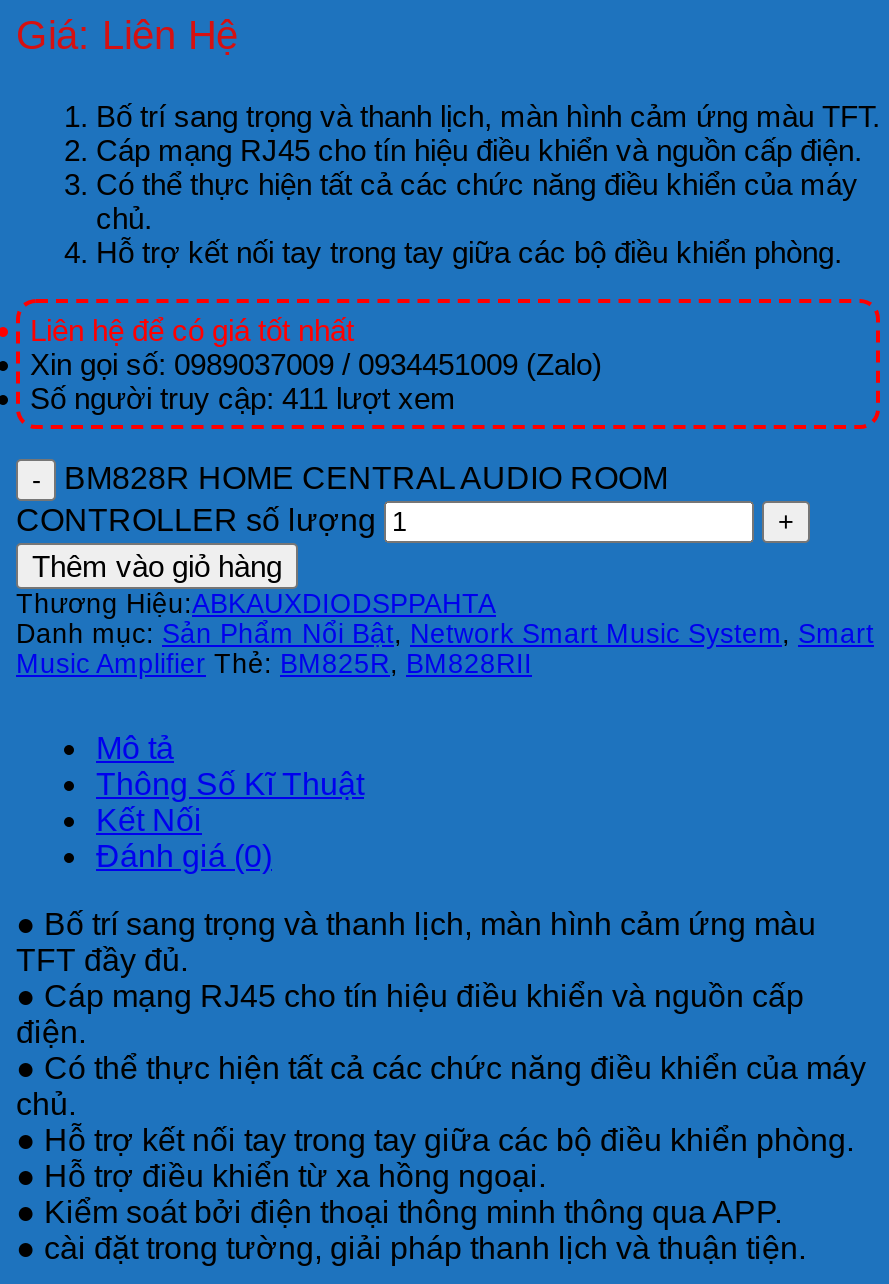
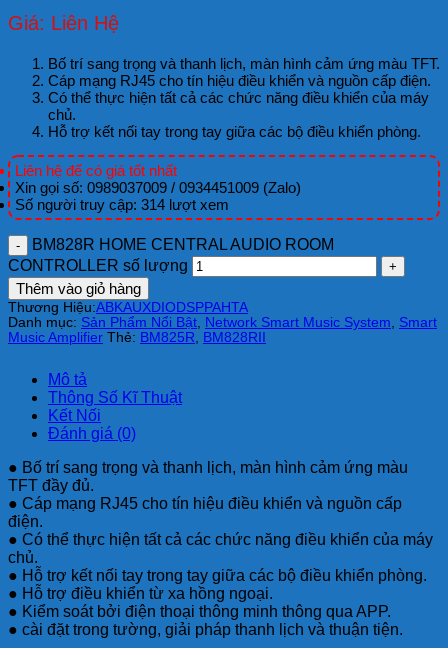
- Số người truy cập: 411 lượt xem
+ Số người truy cập: 314 lượt xem
